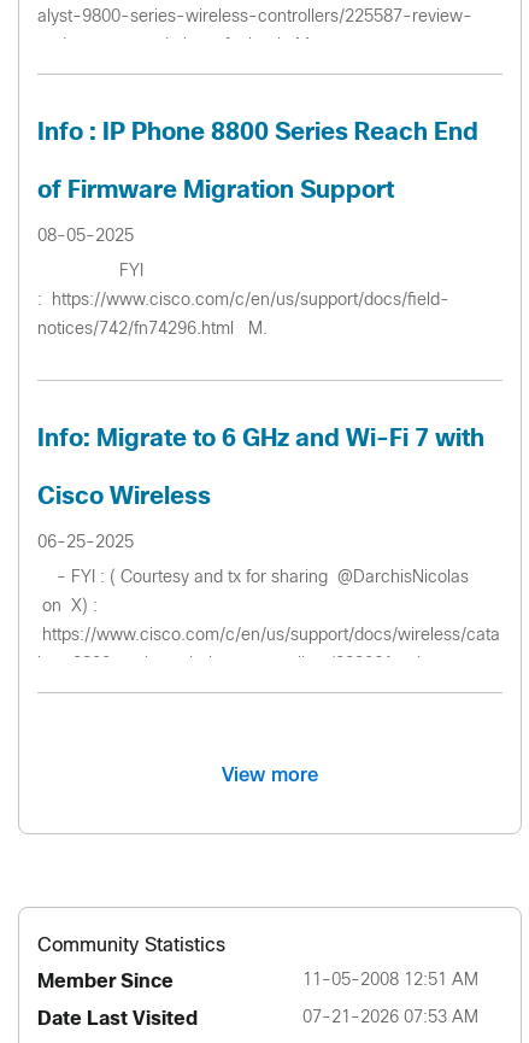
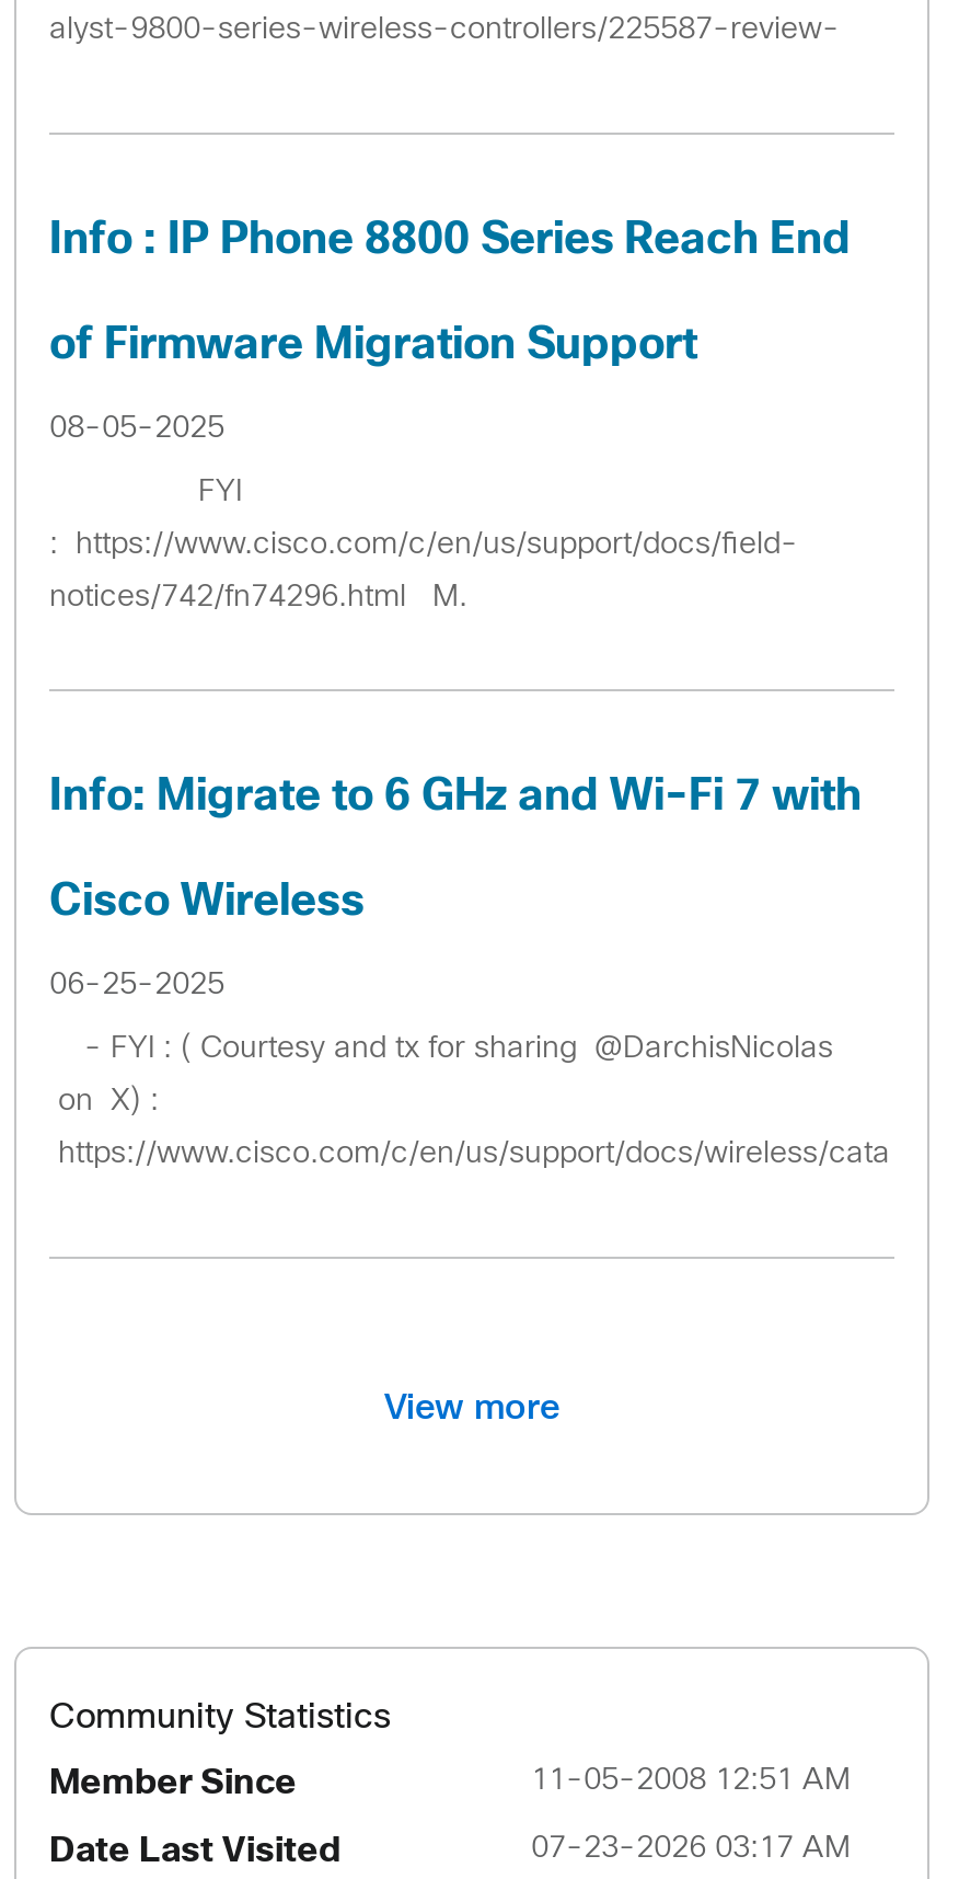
- 07-21-2026 07:53 AM
+ 07-23-2026 03:17 AM
